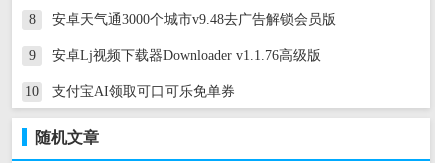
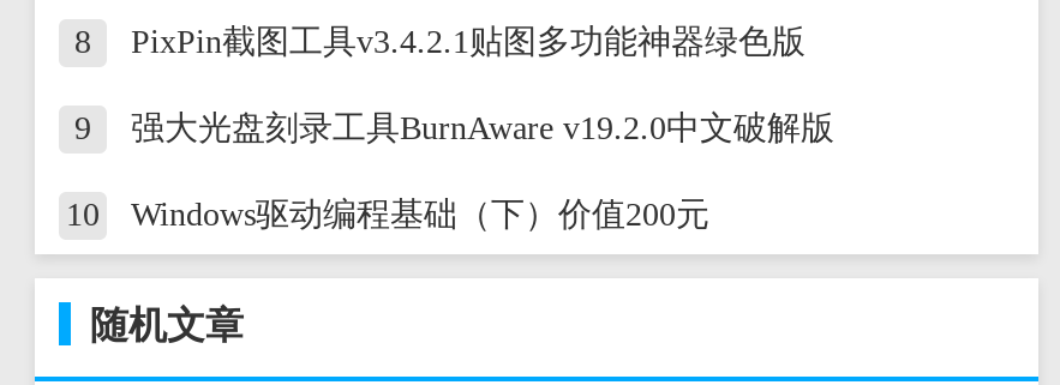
- 安卓天气通3000个城市v9.48去广告解锁会员版
+ PixPin截图工具v3.4.2.1贴图多功能神器绿色版

- 安卓Lj视频下载器Downloader v1.1.76高级版
+ 强大光盘刻录工具BurnAware v19.2.0中文破解版

- 支付宝AI领取可口可乐免单券
+ Windows驱动编程基础（下）价值200元
